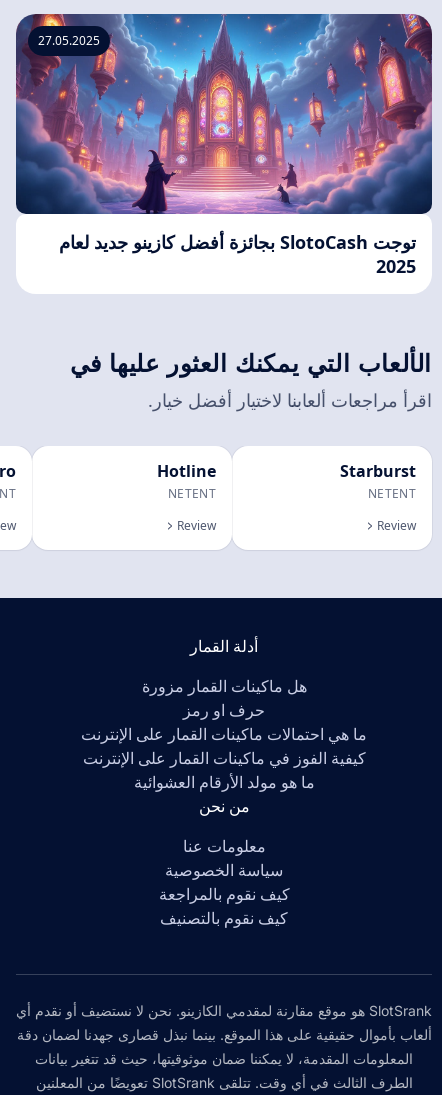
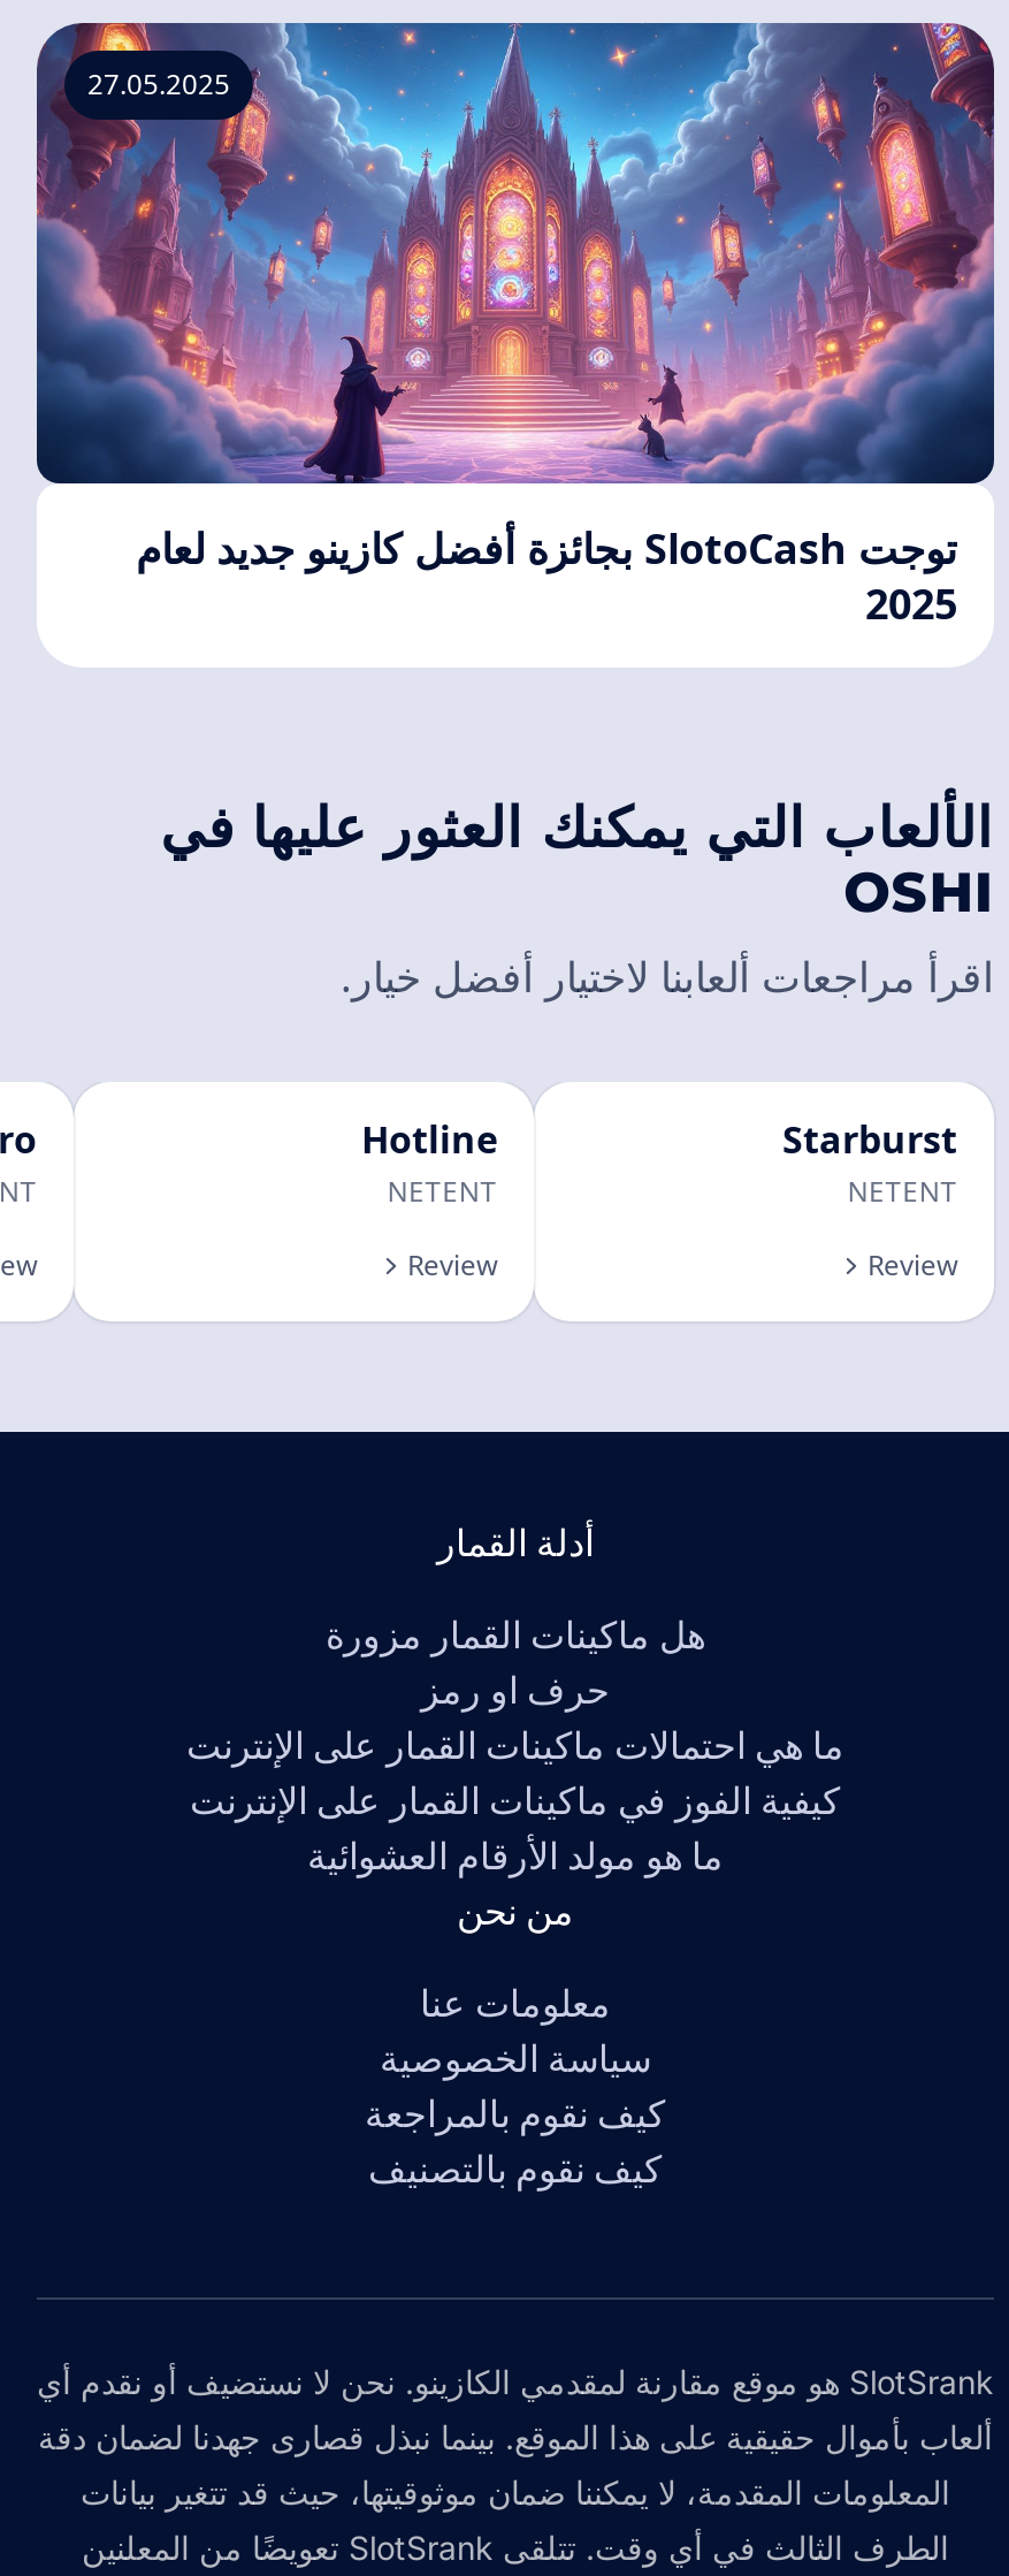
+ OSHI
